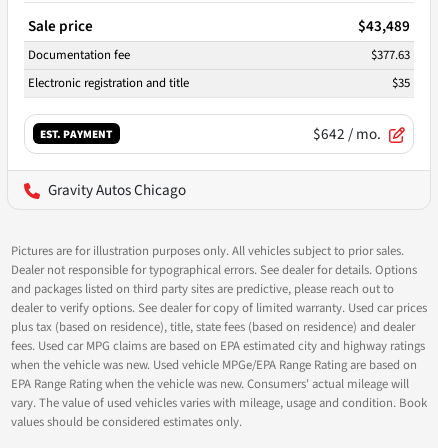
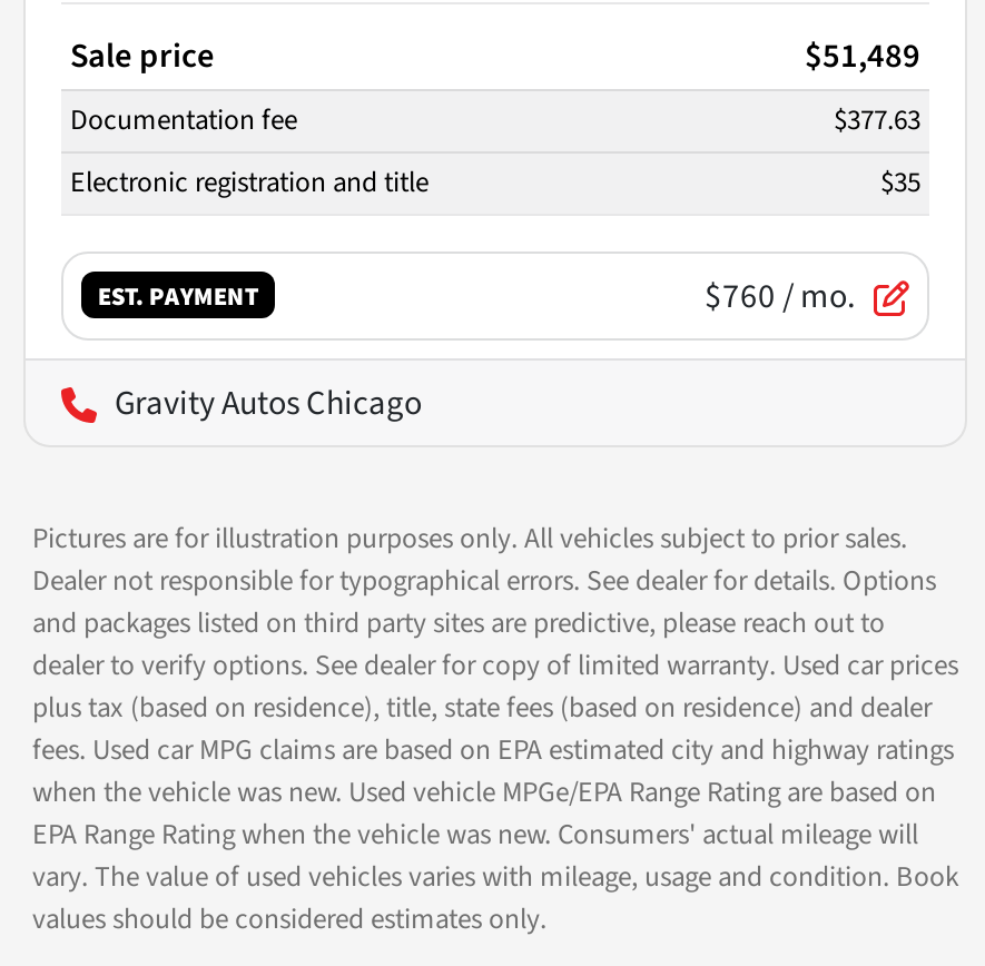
- $43,489
+ $51,489

- $642 / mo.
+ $760 / mo.
